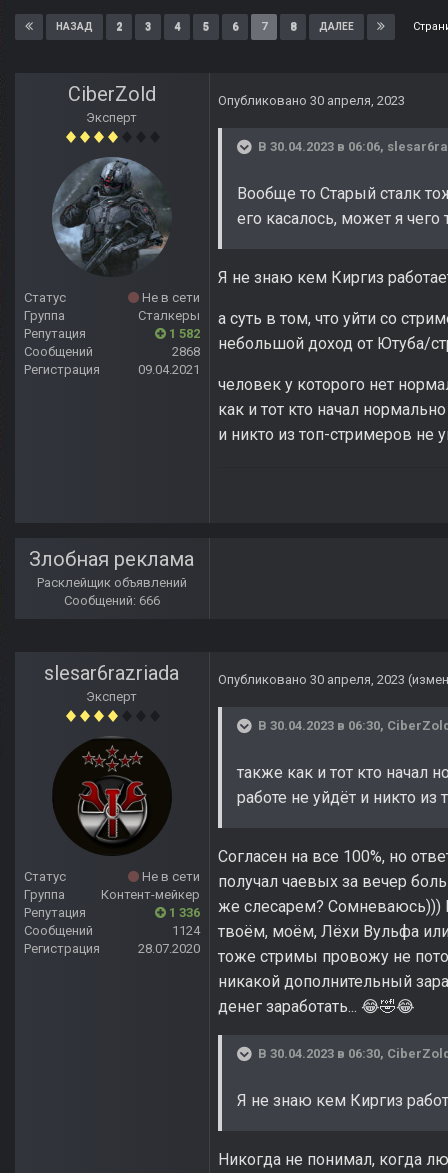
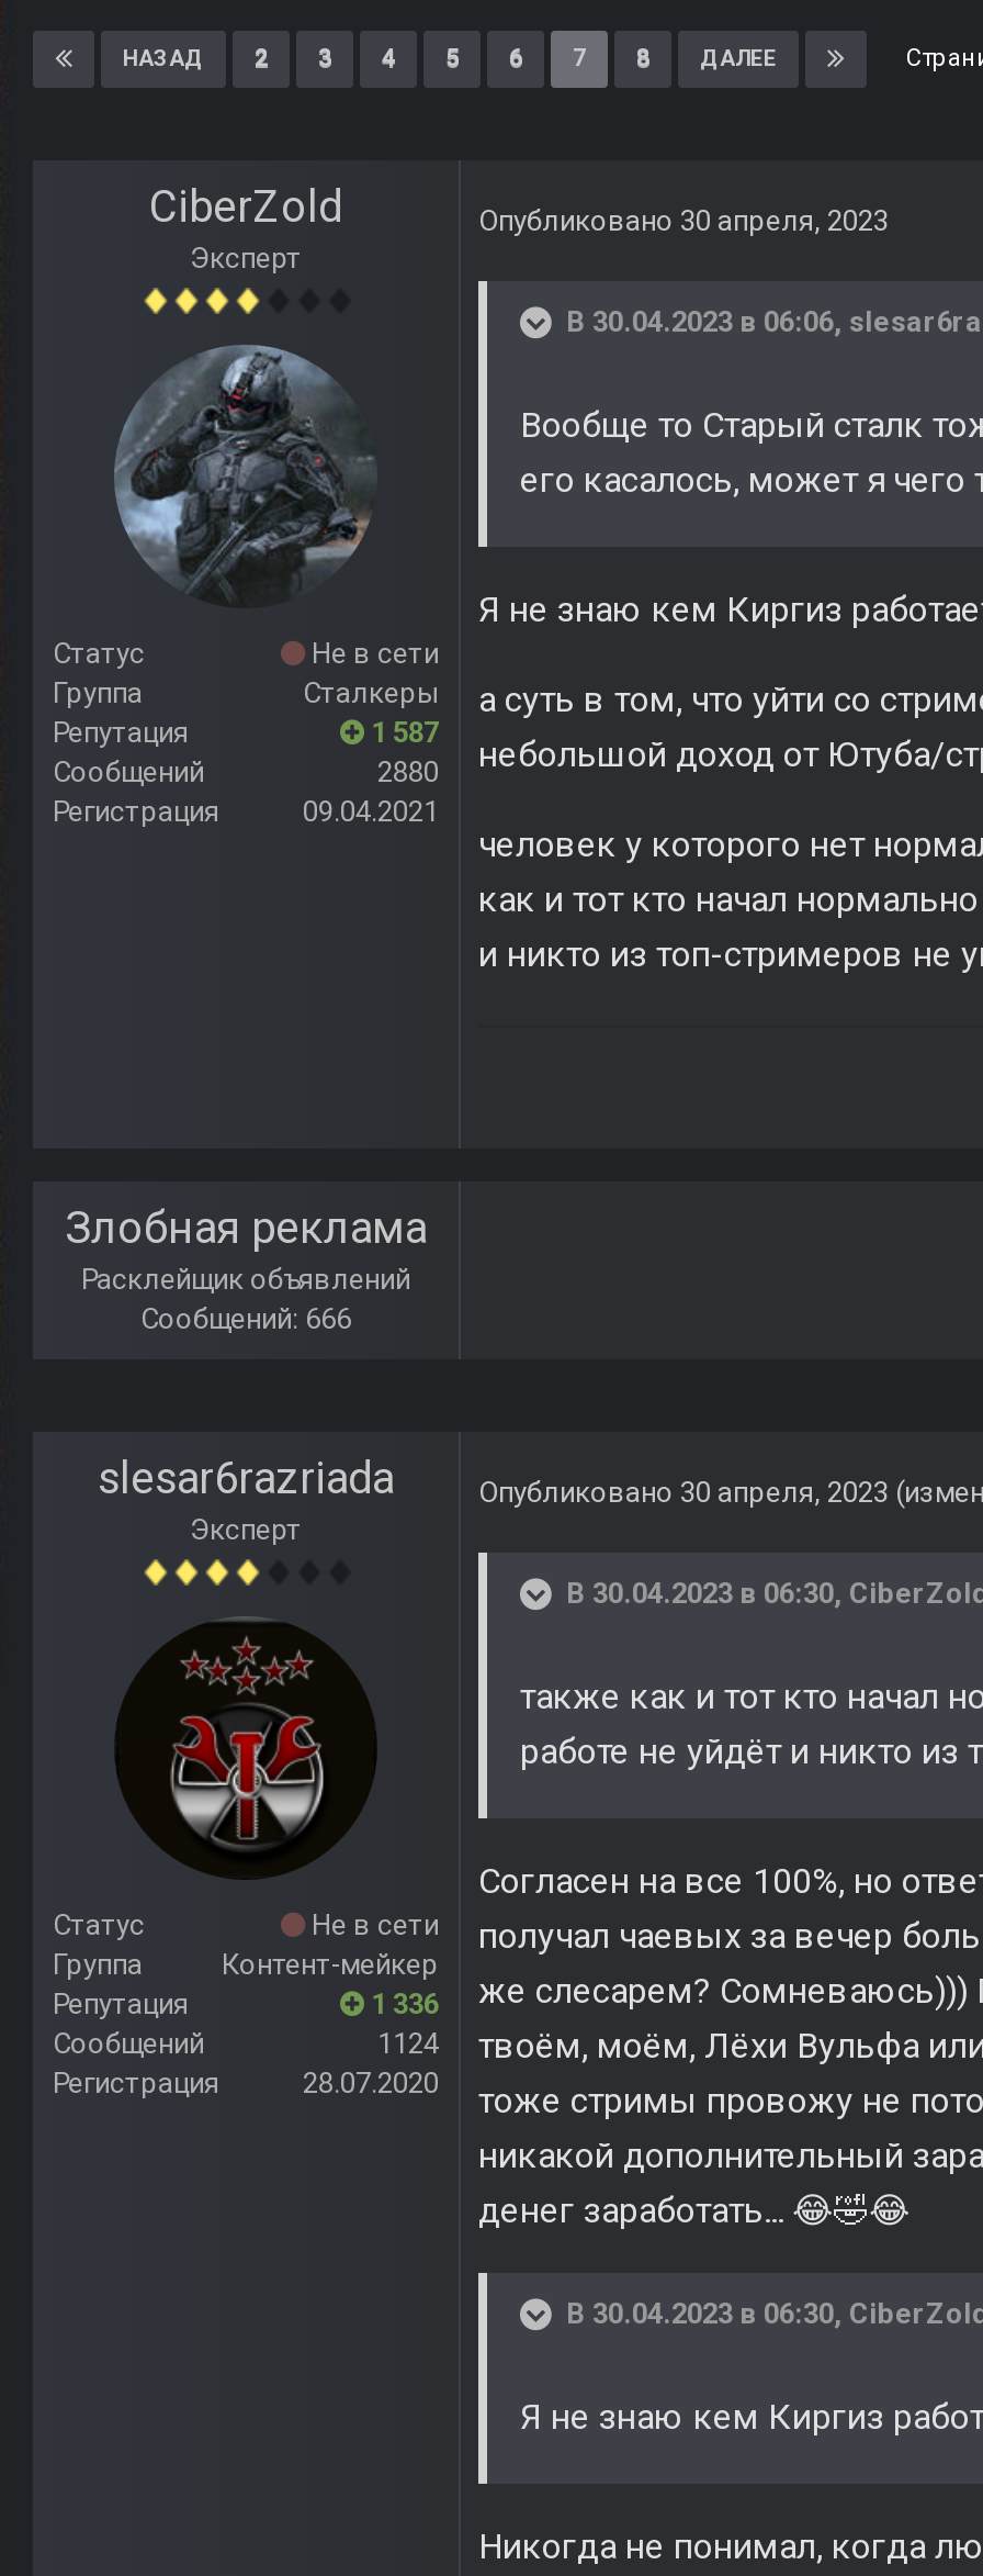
- 1 582
+ 1 587

- 2868
+ 2880
